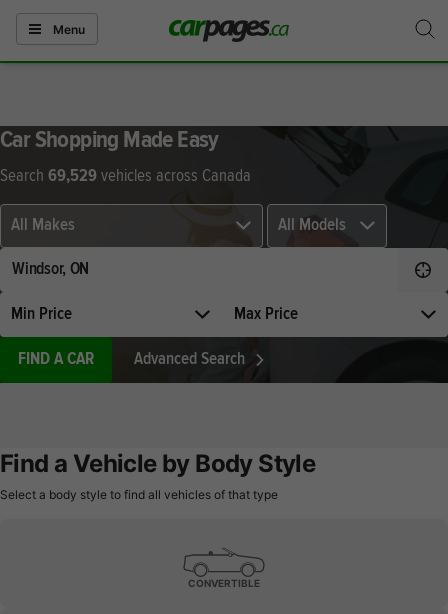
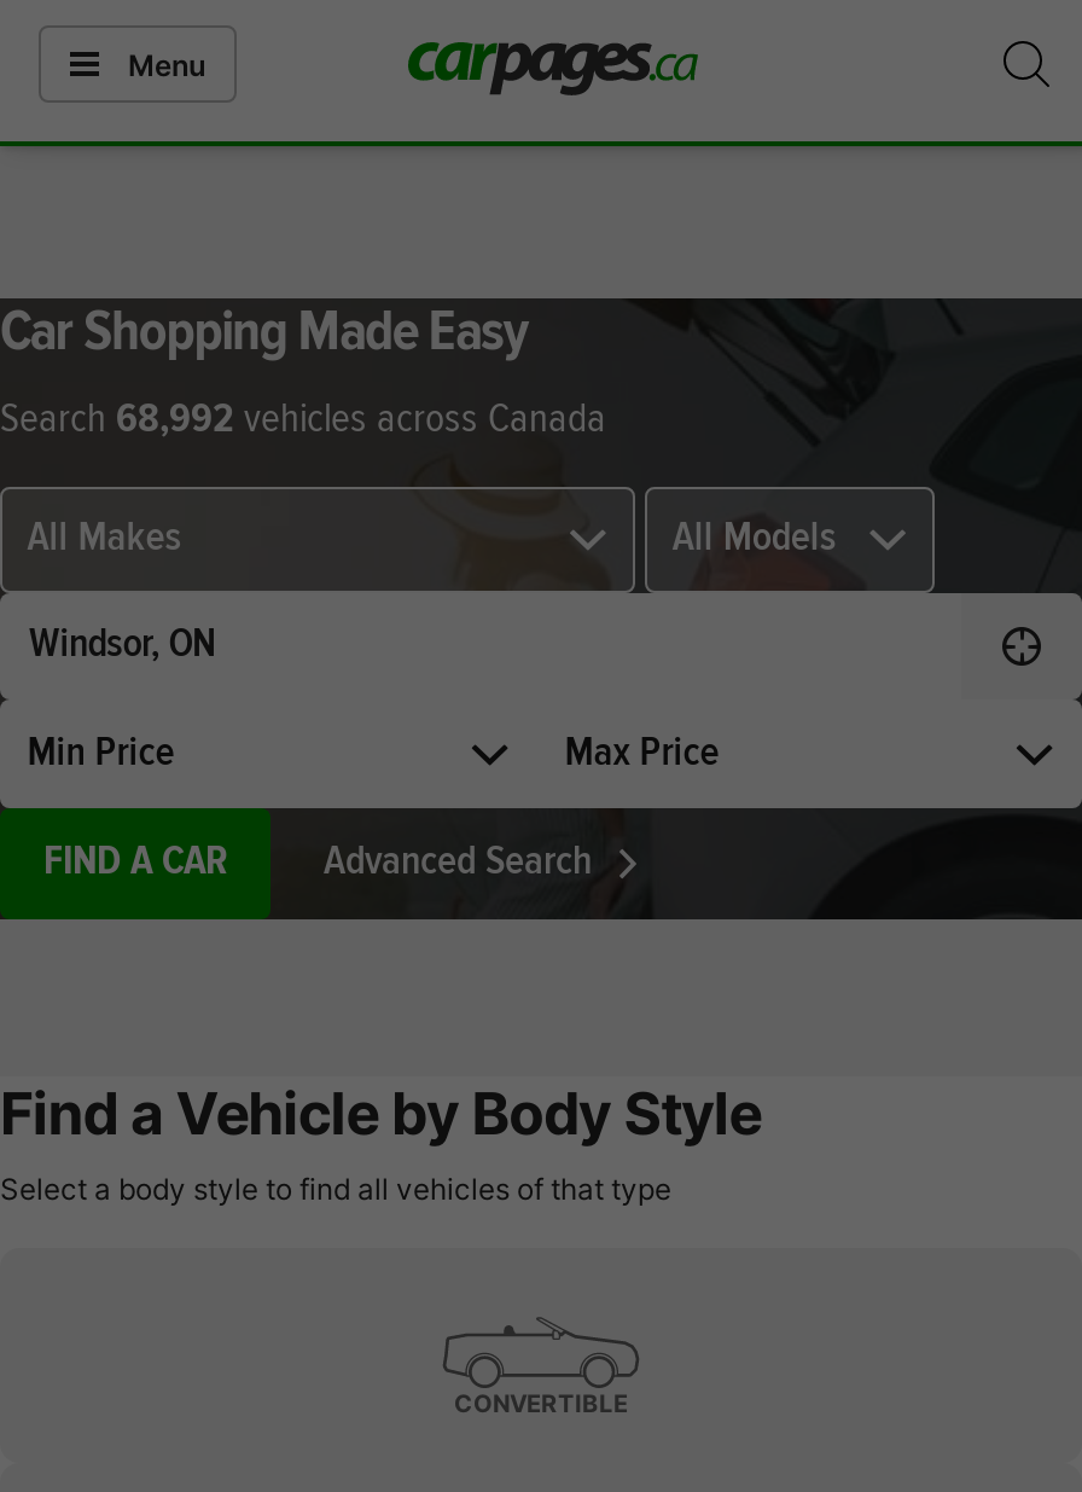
- Search 69,529 vehicles across Canada
+ Search 68,992 vehicles across Canada
